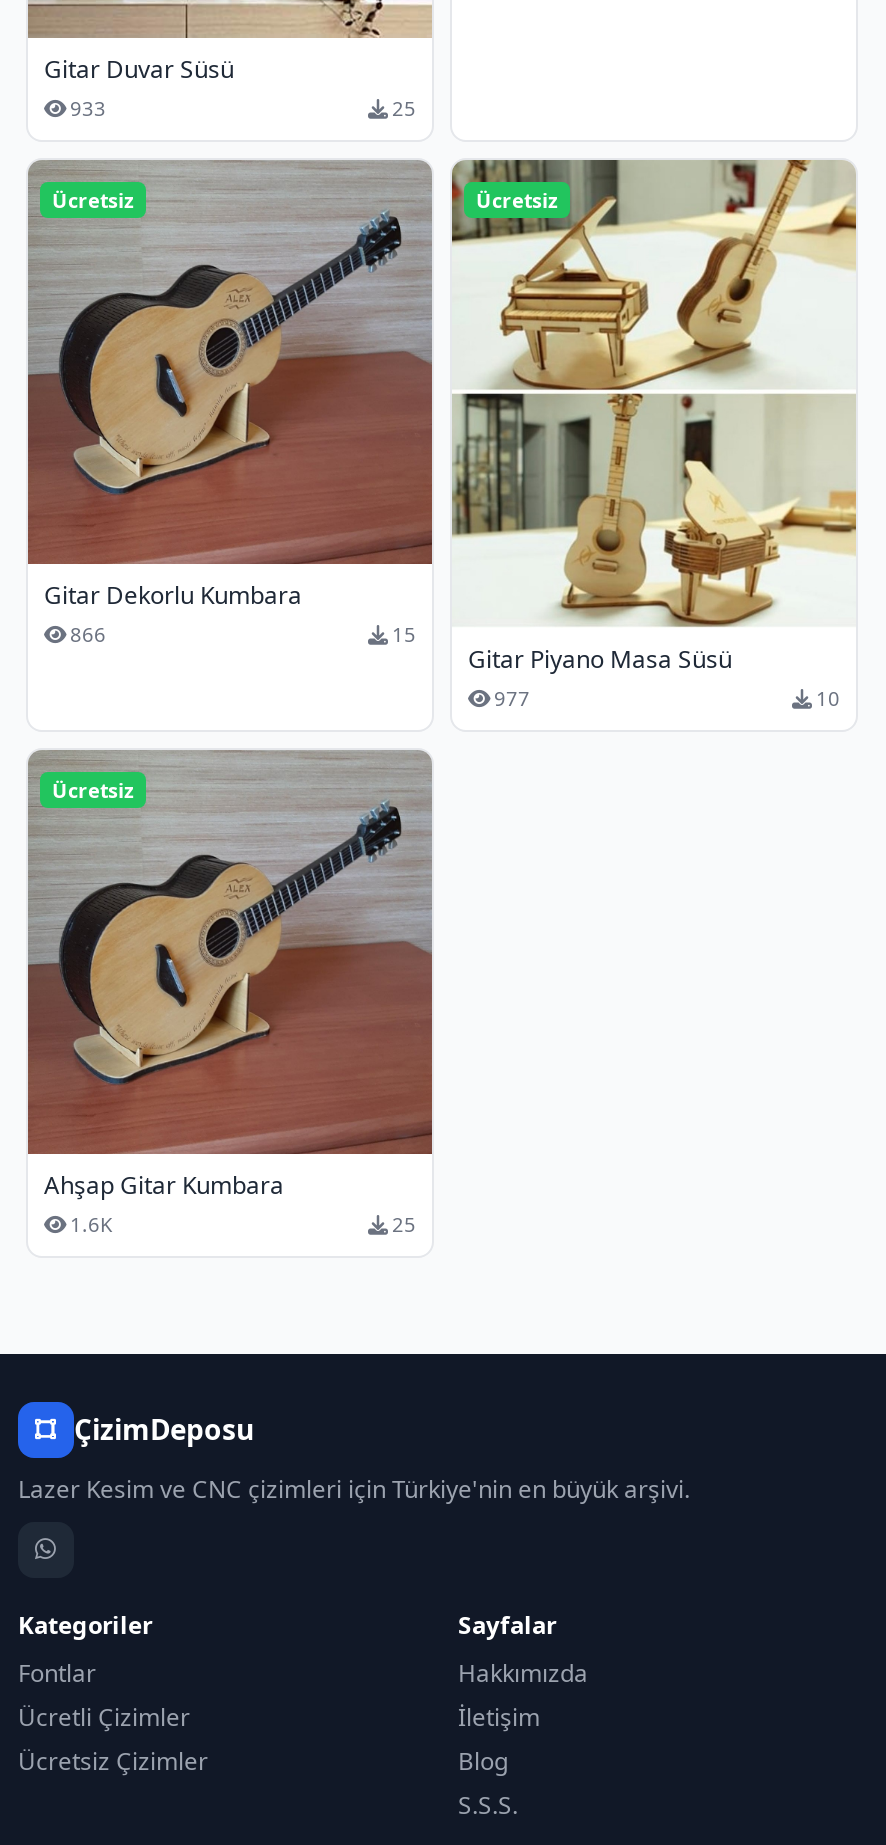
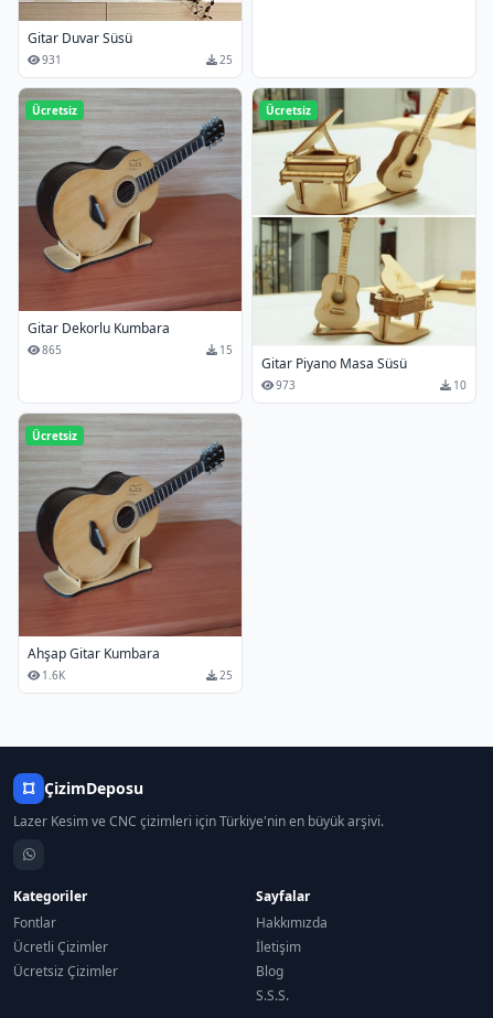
- 933
+ 931

- 866
+ 865

- 977
+ 973
